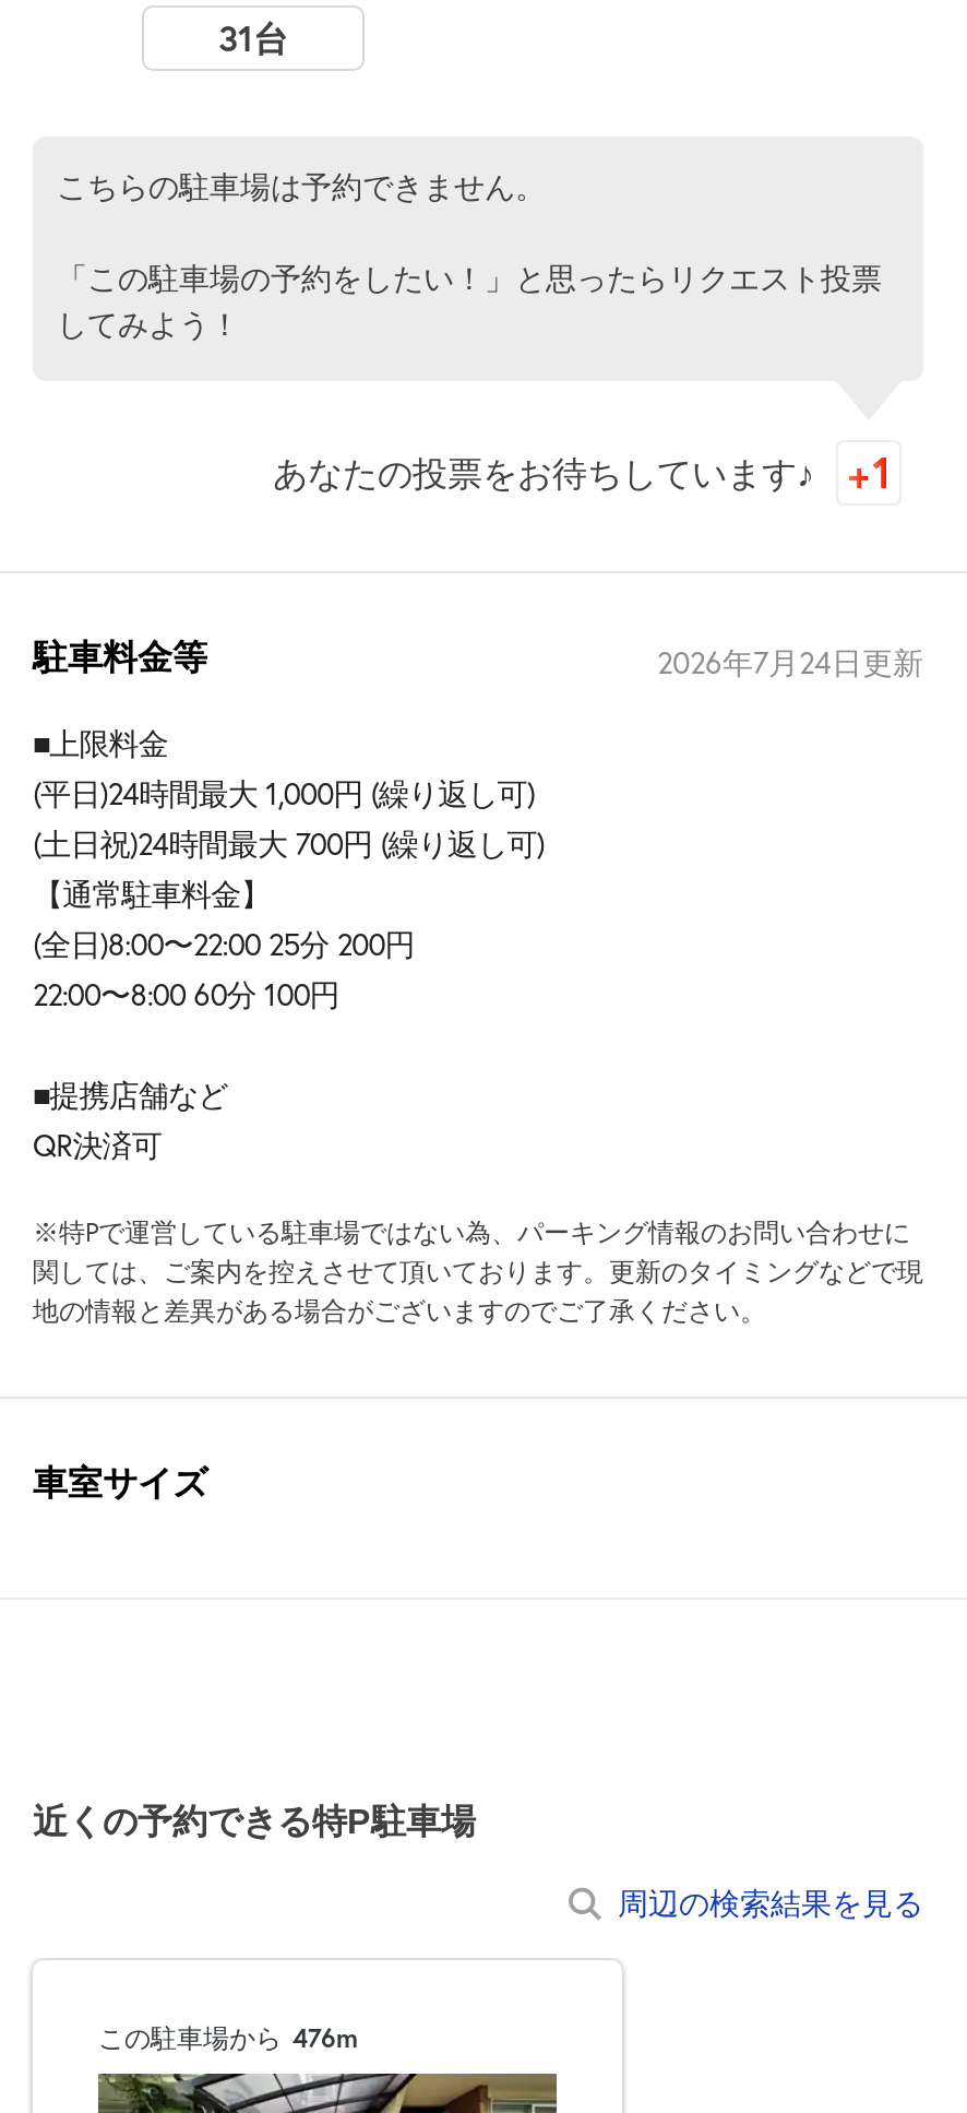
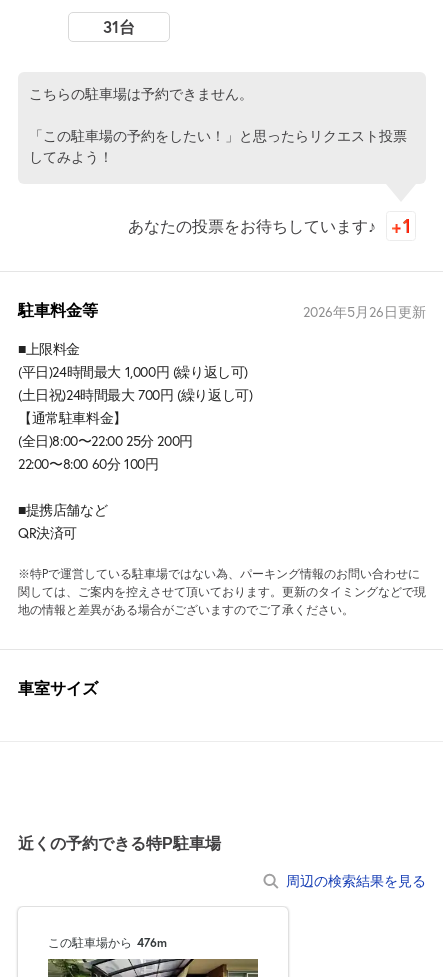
- 2026年7月24日更新
+ 2026年5月26日更新
